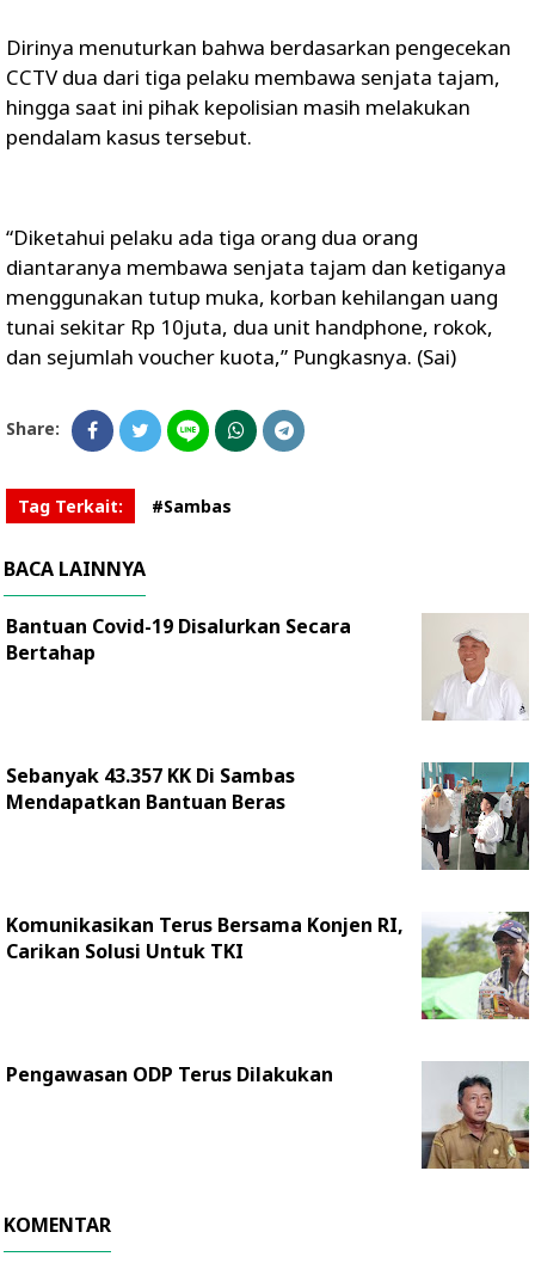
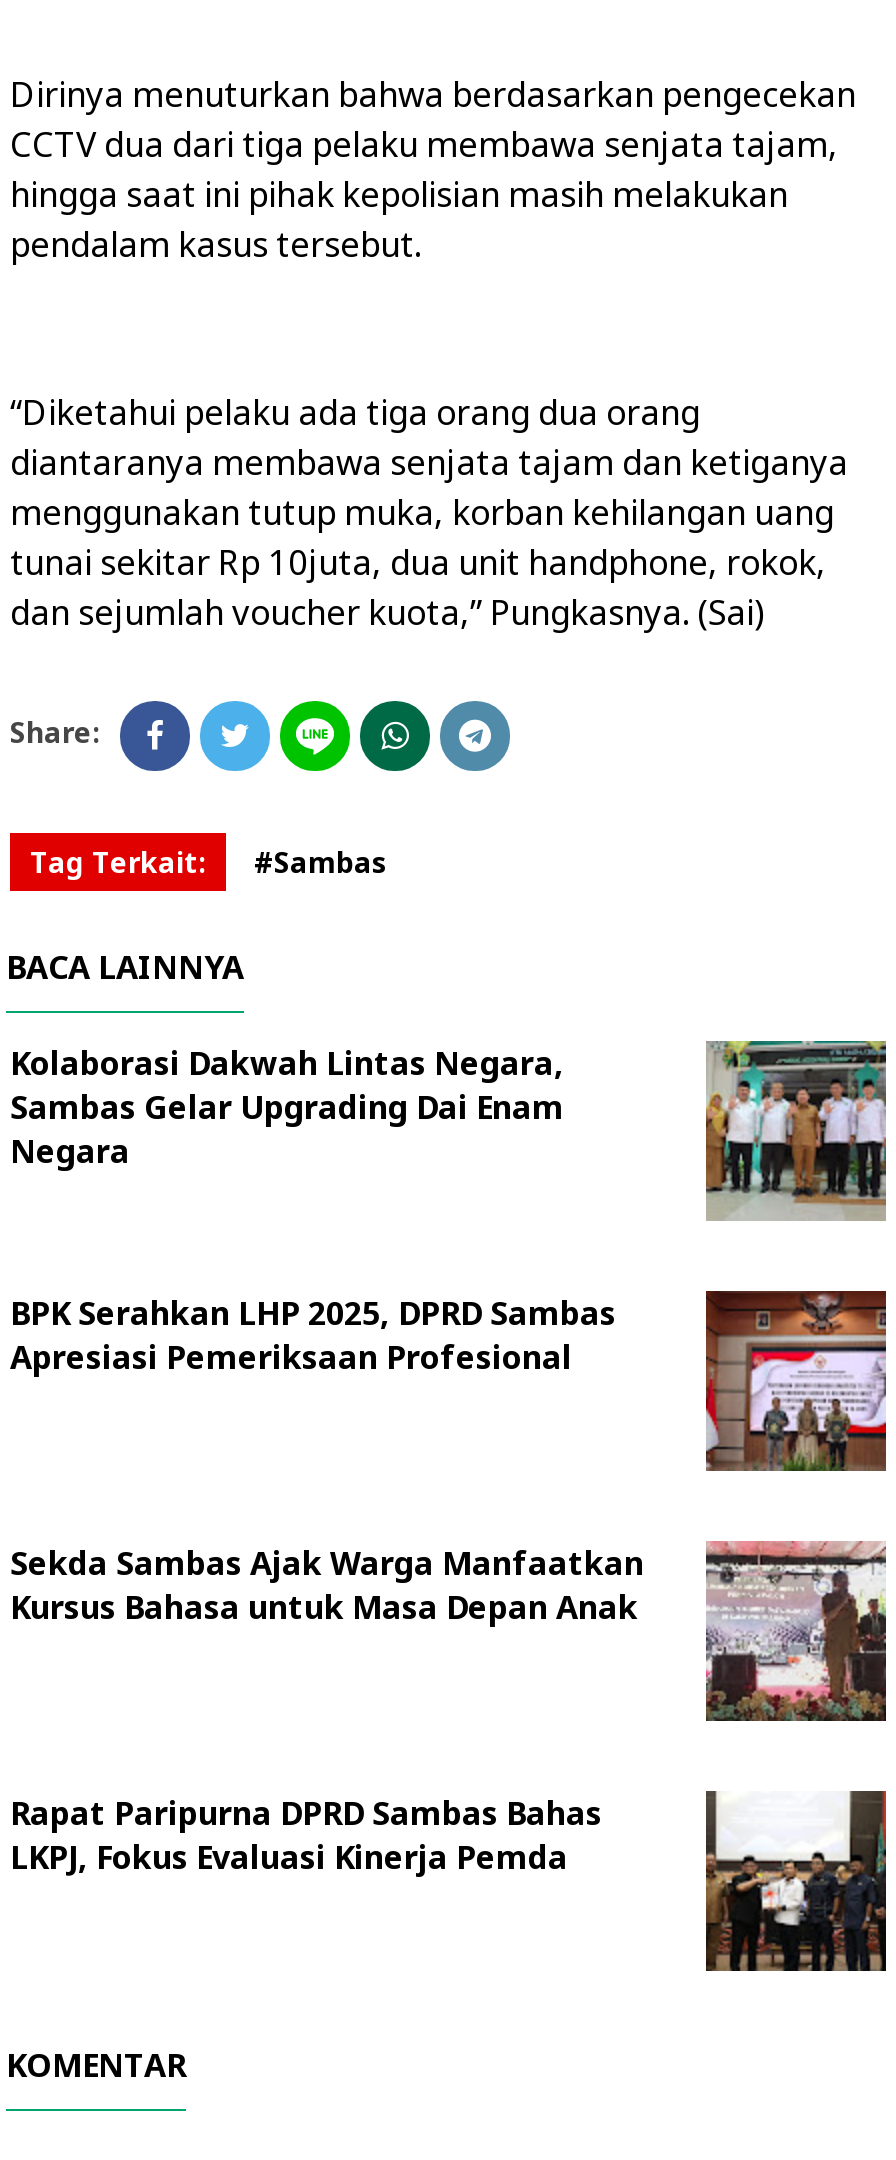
- Bantuan Covid-19 Disalurkan Secara
- Bertahap
+ Kolaborasi Dakwah Lintas Negara,
+ Sambas Gelar Upgrading Dai Enam
+ Negara

- [image]
+ [image]

- Sebanyak 43.357 KK Di Sambas
- Mendapatkan Bantuan Beras
+ BPK Serahkan LHP 2025, DPRD Sambas
+ Apresiasi Pemeriksaan Profesional

- [image]
+ [image]

- [image]
- Komunikasikan Terus Bersama Konjen RI,
- Carikan Solusi Untuk TKI
+ [image]
+ Sekda Sambas Ajak Warga Manfaatkan
+ Kursus Bahasa untuk Masa Depan Anak

- Pengawasan ODP Terus Dilakukan
+ Rapat Paripurna DPRD Sambas Bahas
+ LKPJ, Fokus Evaluasi Kinerja Pemda

- [image]
+ [image]
